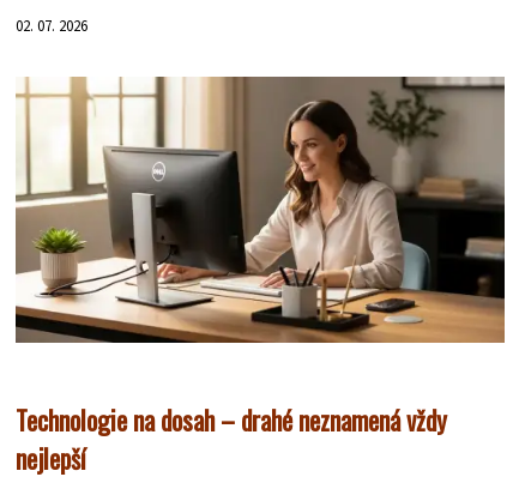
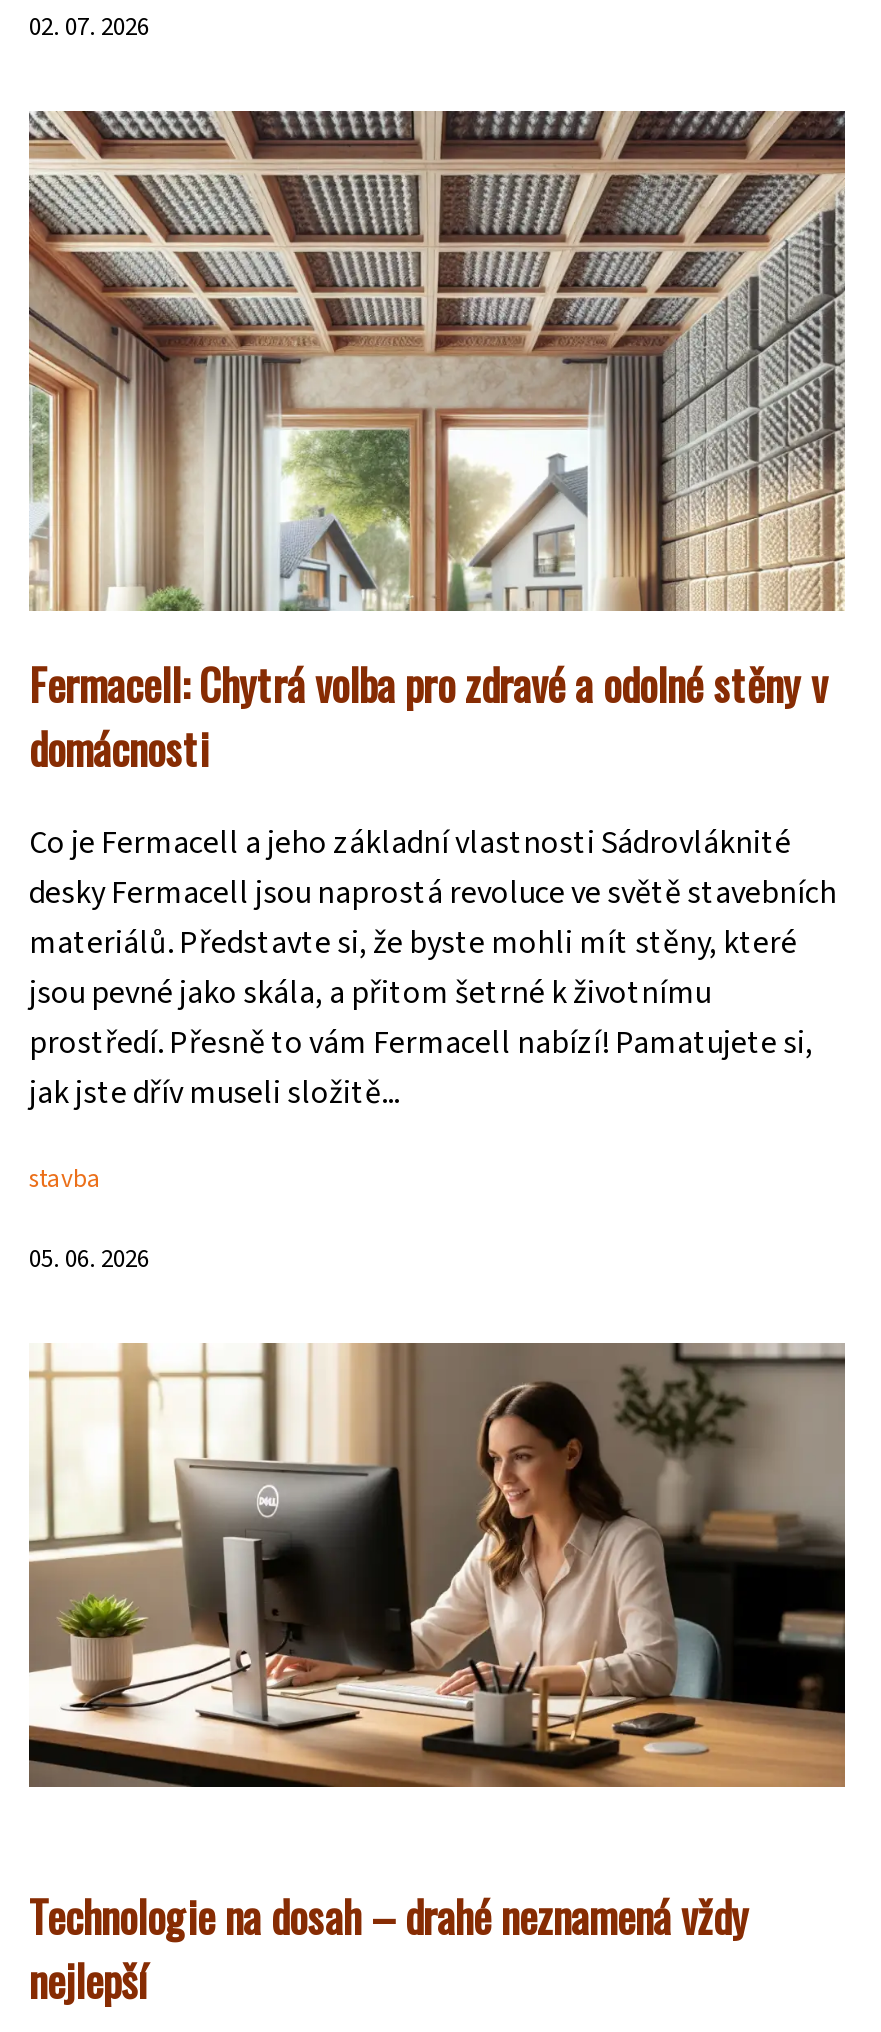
+ [image]
+ Fermacell: Chytrá volba pro zdravé a odolné stěny v
+ domácnosti
+ Co je Fermacell a jeho základní vlastnosti Sádrovláknité
+ desky Fermacell jsou naprostá revoluce ve světě stavebních
+ materiálů. Představte si, že byste mohli mít stěny, které
+ jsou pevné jako skála, a přitom šetrné k životnímu
+ prostředí. Přesně to vám Fermacell nabízí! Pamatujete si,
+ jak jste dřív museli složitě...
+ stavba
+ 05. 06. 2026
